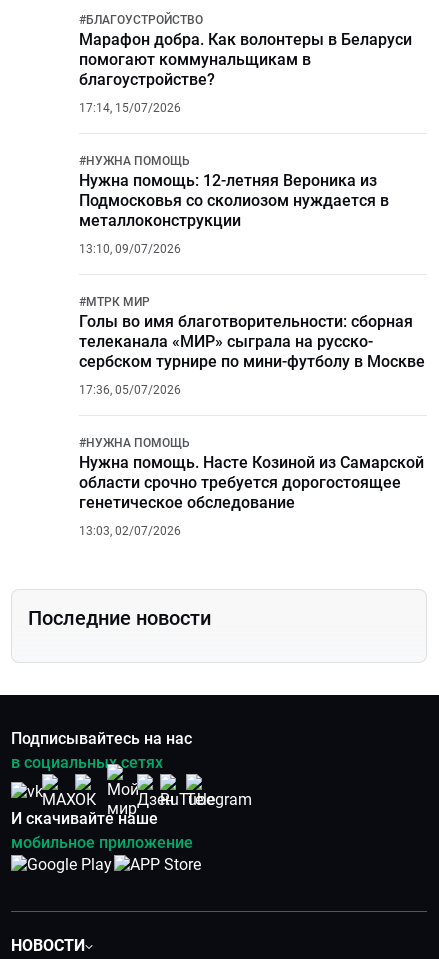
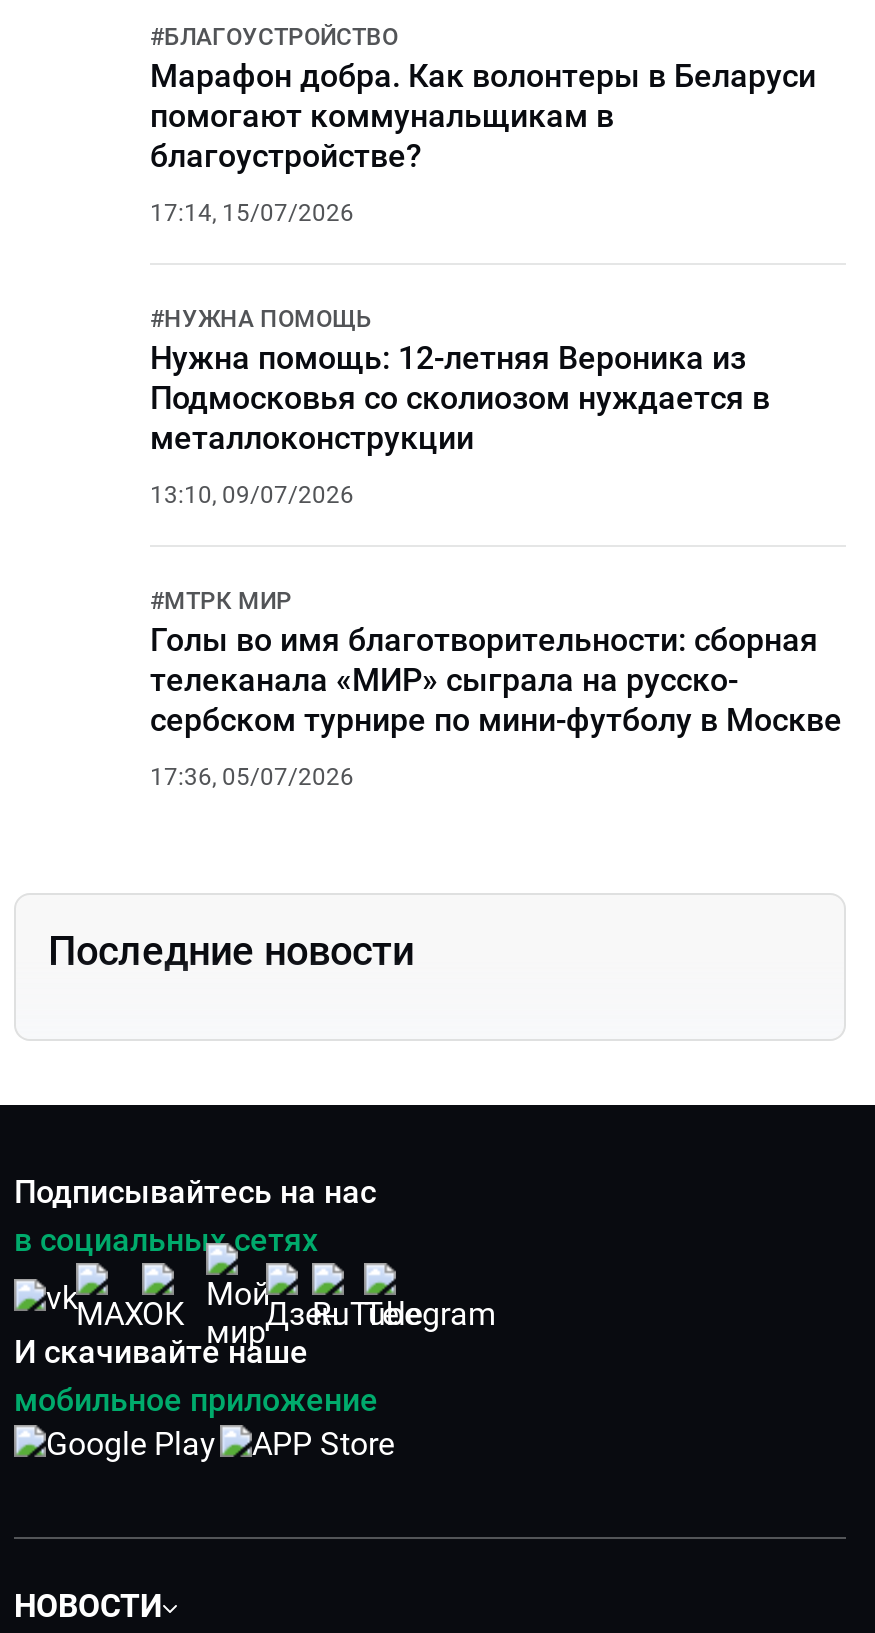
- #НУЖНА ПОМОЩЬ
- Нужна помощь. Насте Козиной из Самарской
- области срочно требуется дорогостоящее
- генетическое обследование
- 13:03, 02/07/2026
